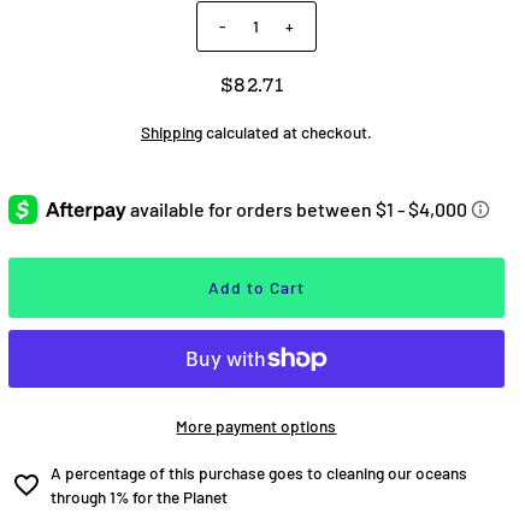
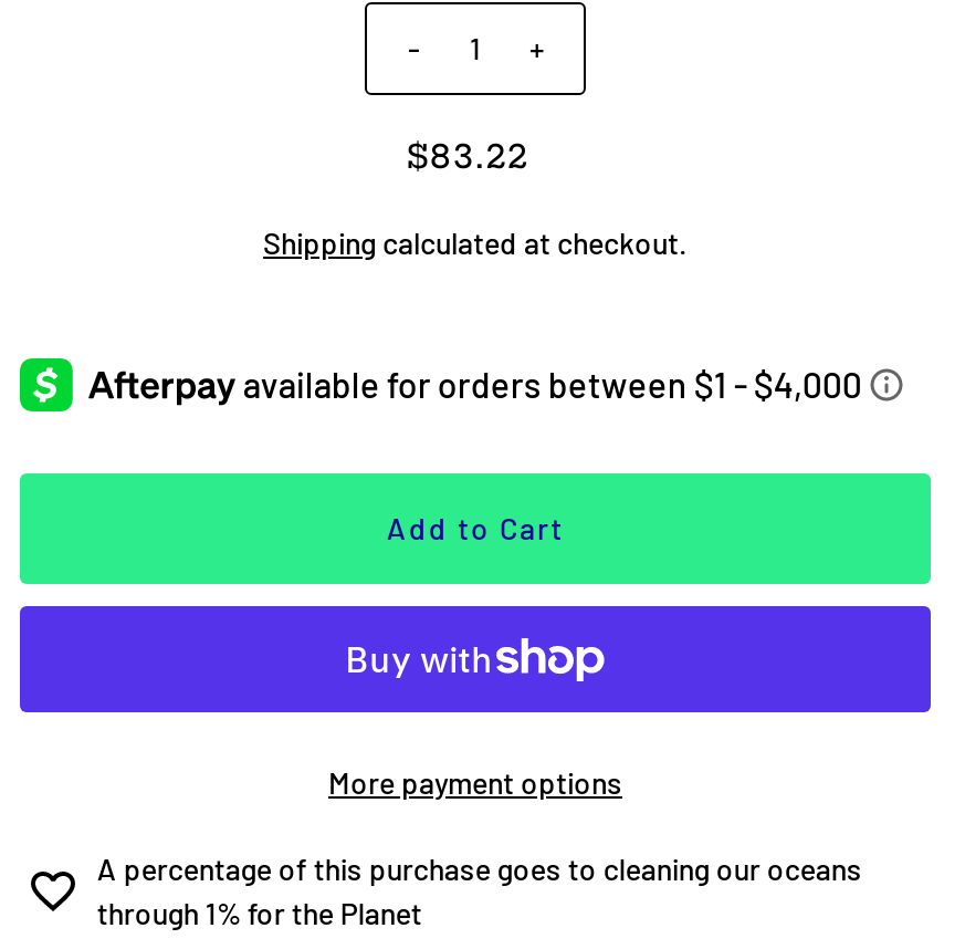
- $82.71
+ $83.22
